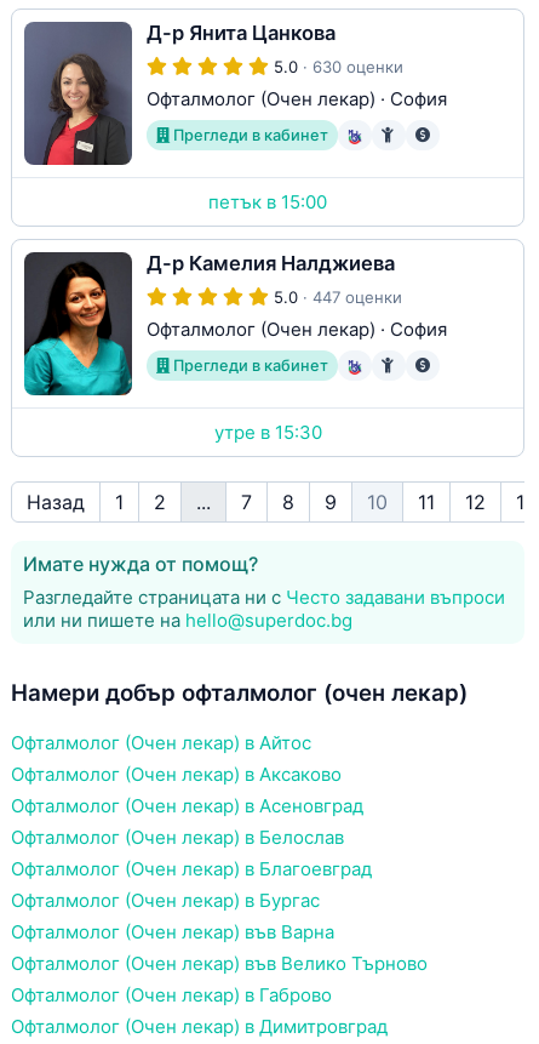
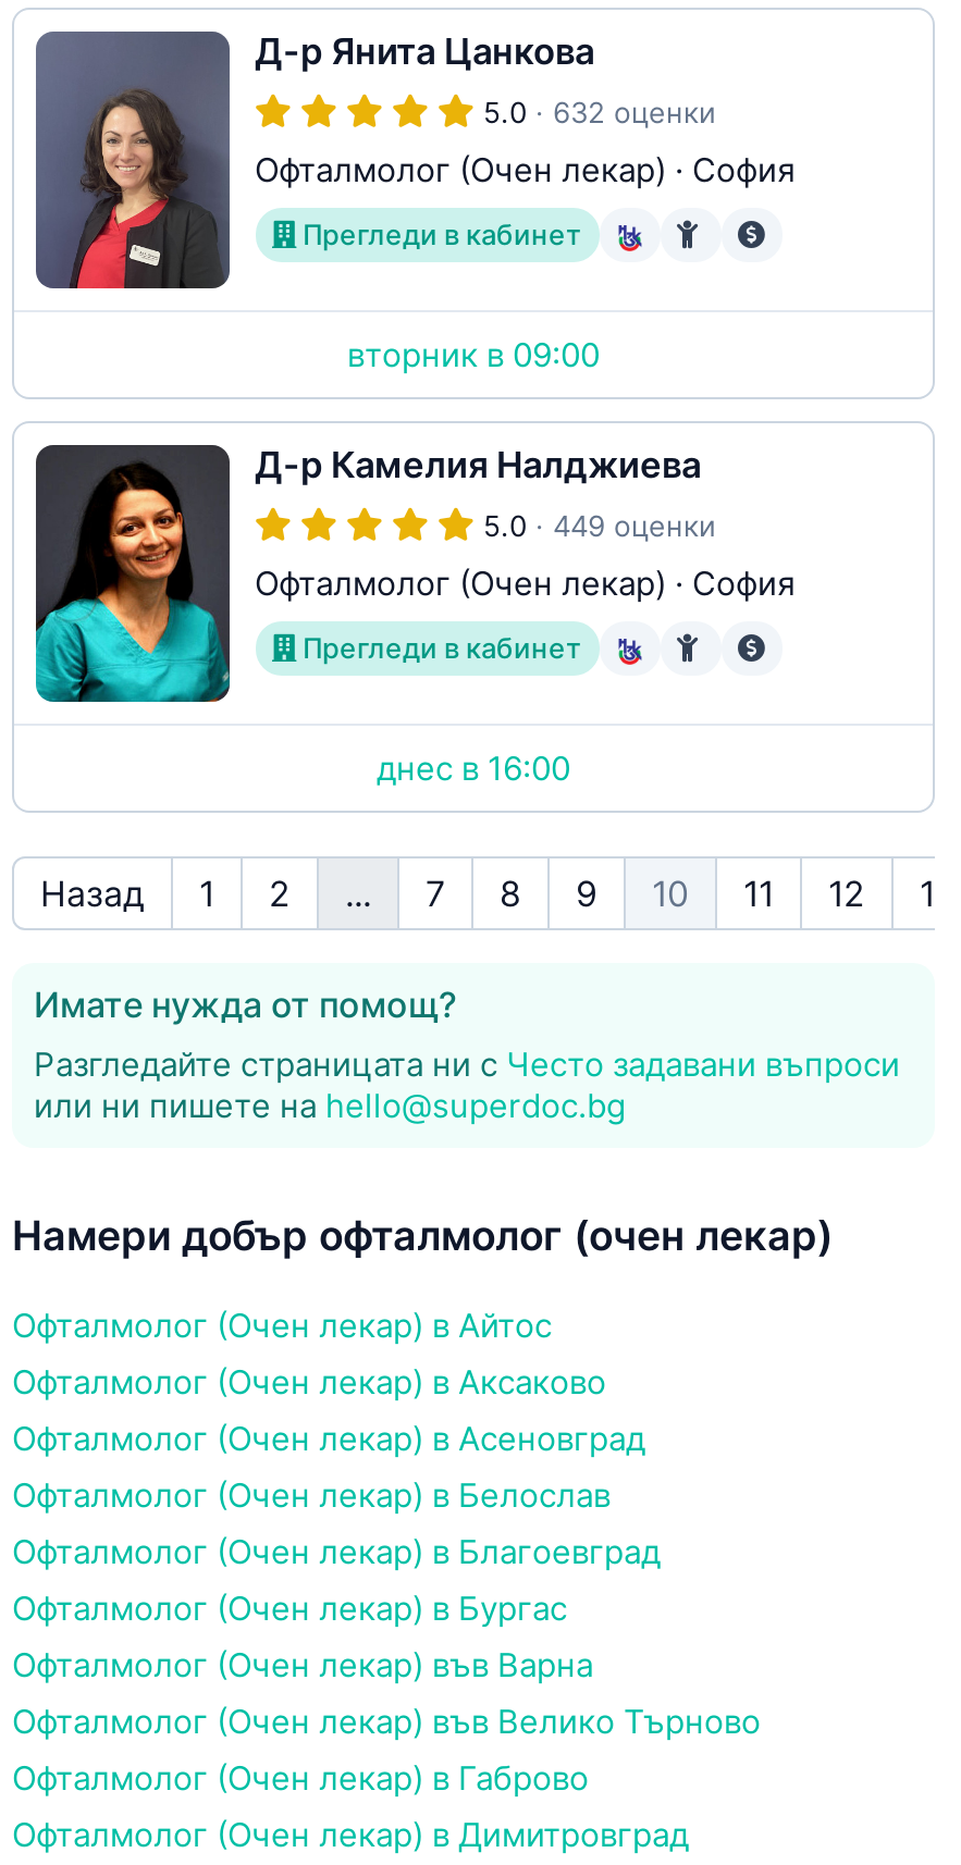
- 5.0 · 630 оценки
+ 5.0 · 632 оценки

- петък в 15:00
+ вторник в 09:00

- 5.0 · 447 оценки
+ 5.0 · 449 оценки

- утре в 15:30
+ днес в 16:00
